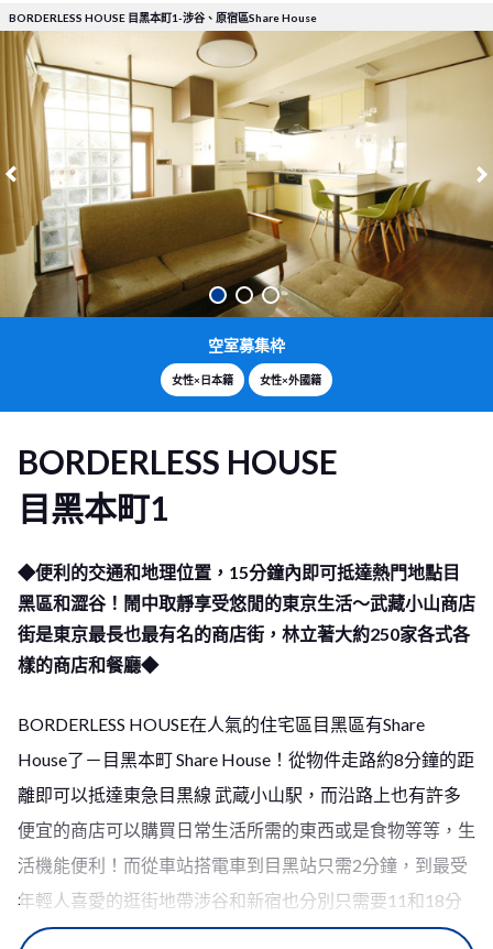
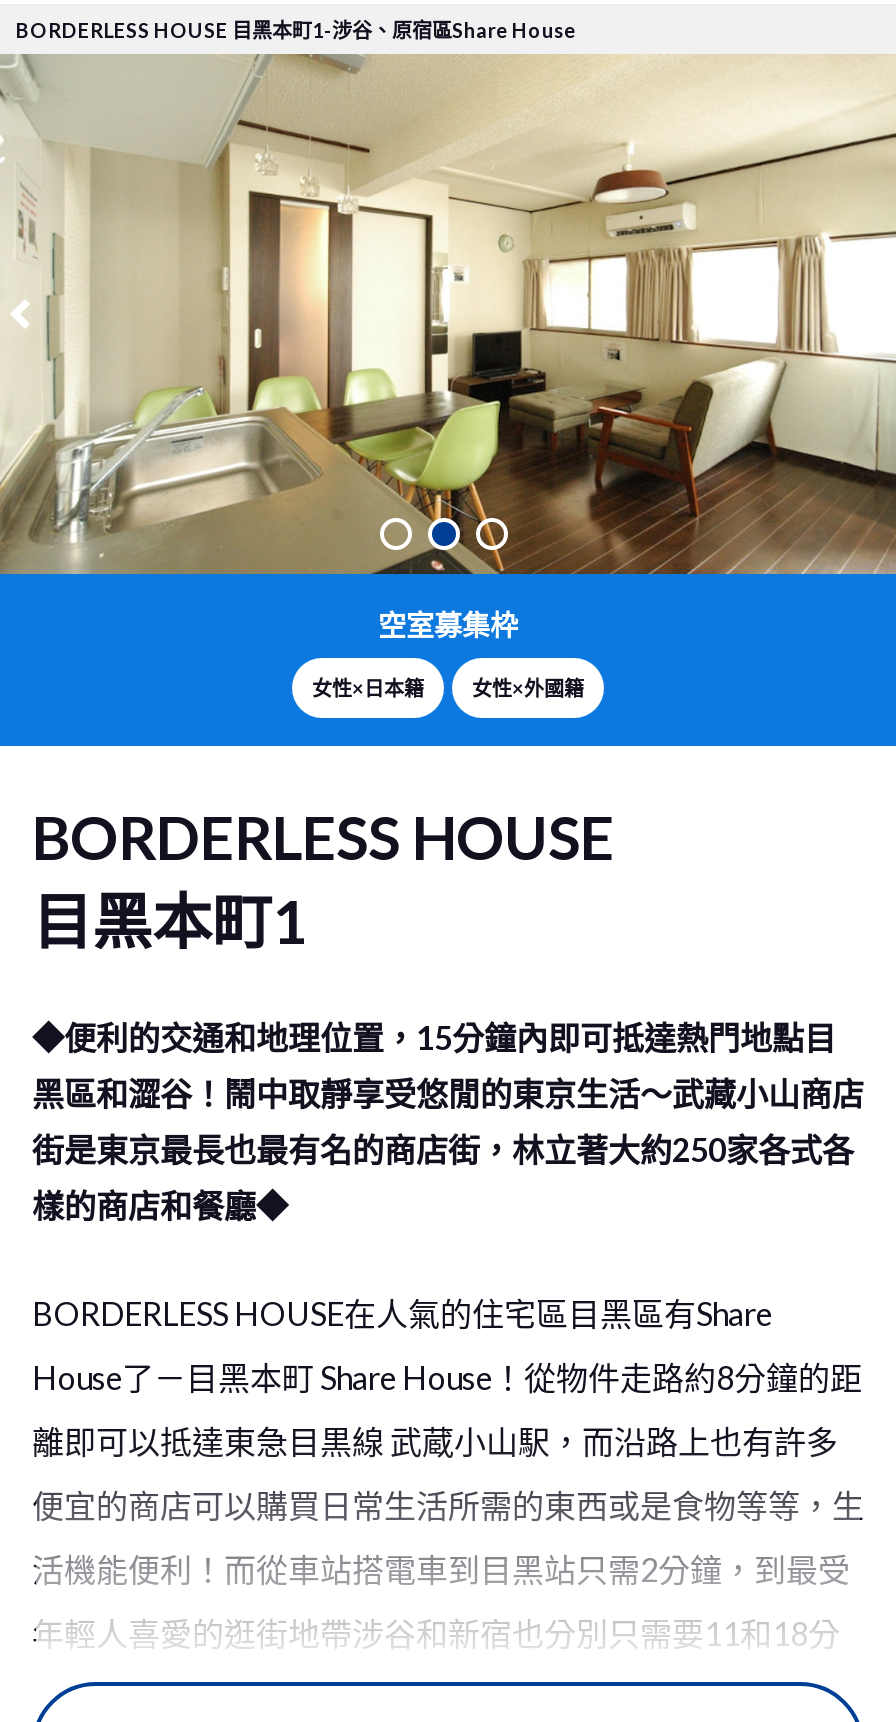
- [image]
+ [image]
